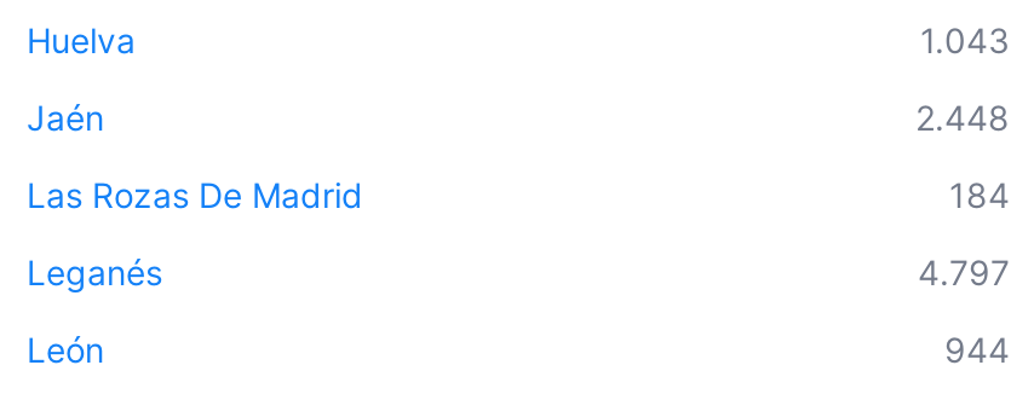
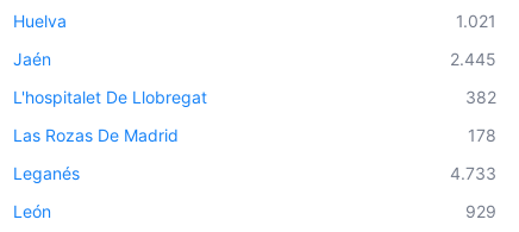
- 1.043
+ 1.021

- 2.448
+ 2.445
+ L'hospitalet De Llobregat
+ 382

- 184
+ 178

- 4.797
+ 4.733

- 944
+ 929
